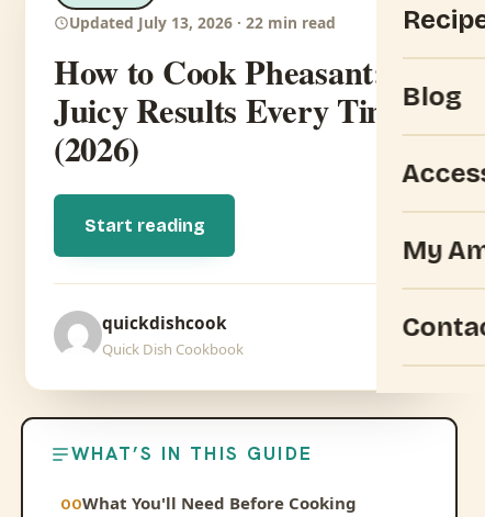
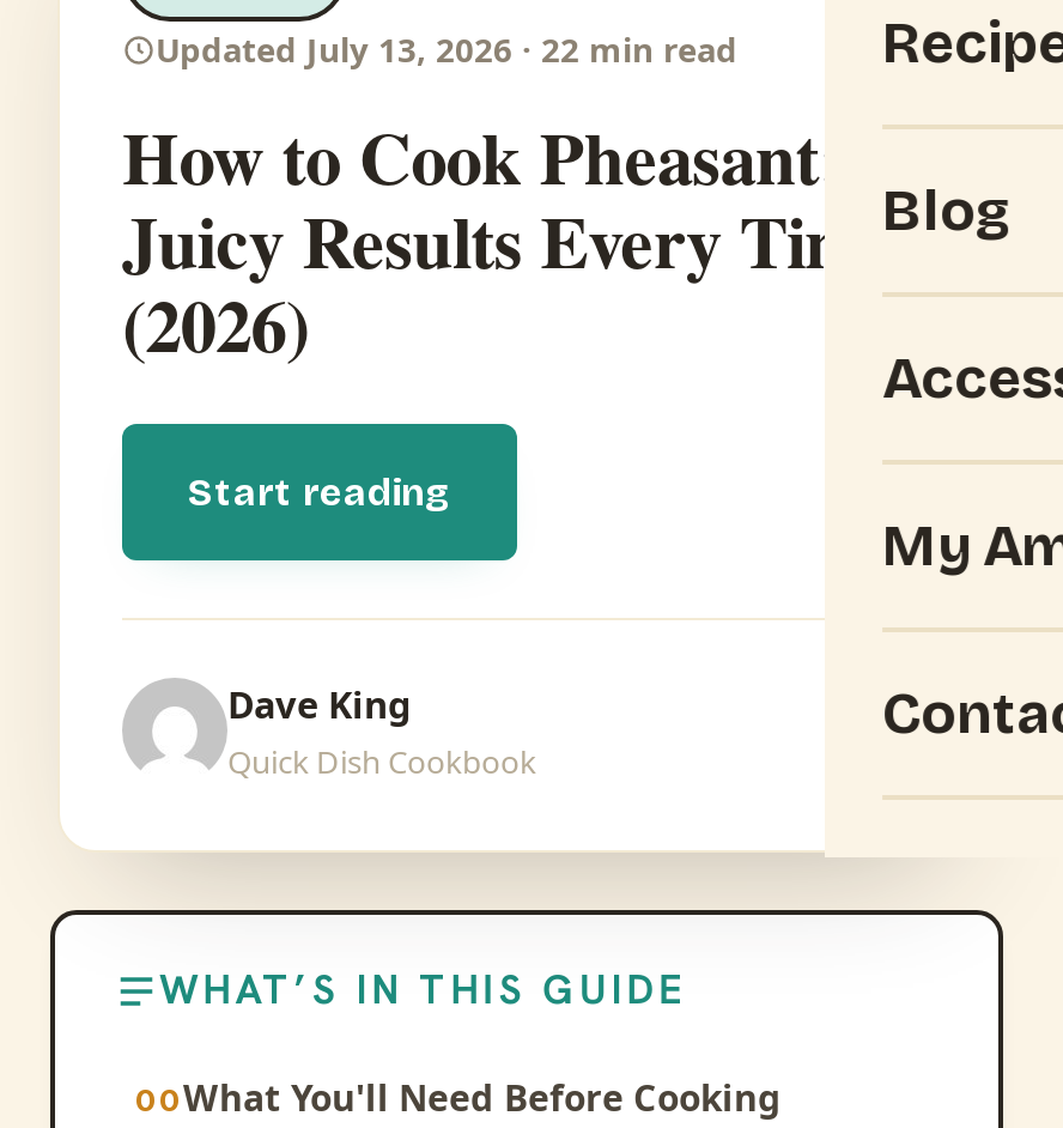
- quickdishcook
+ Dave King
